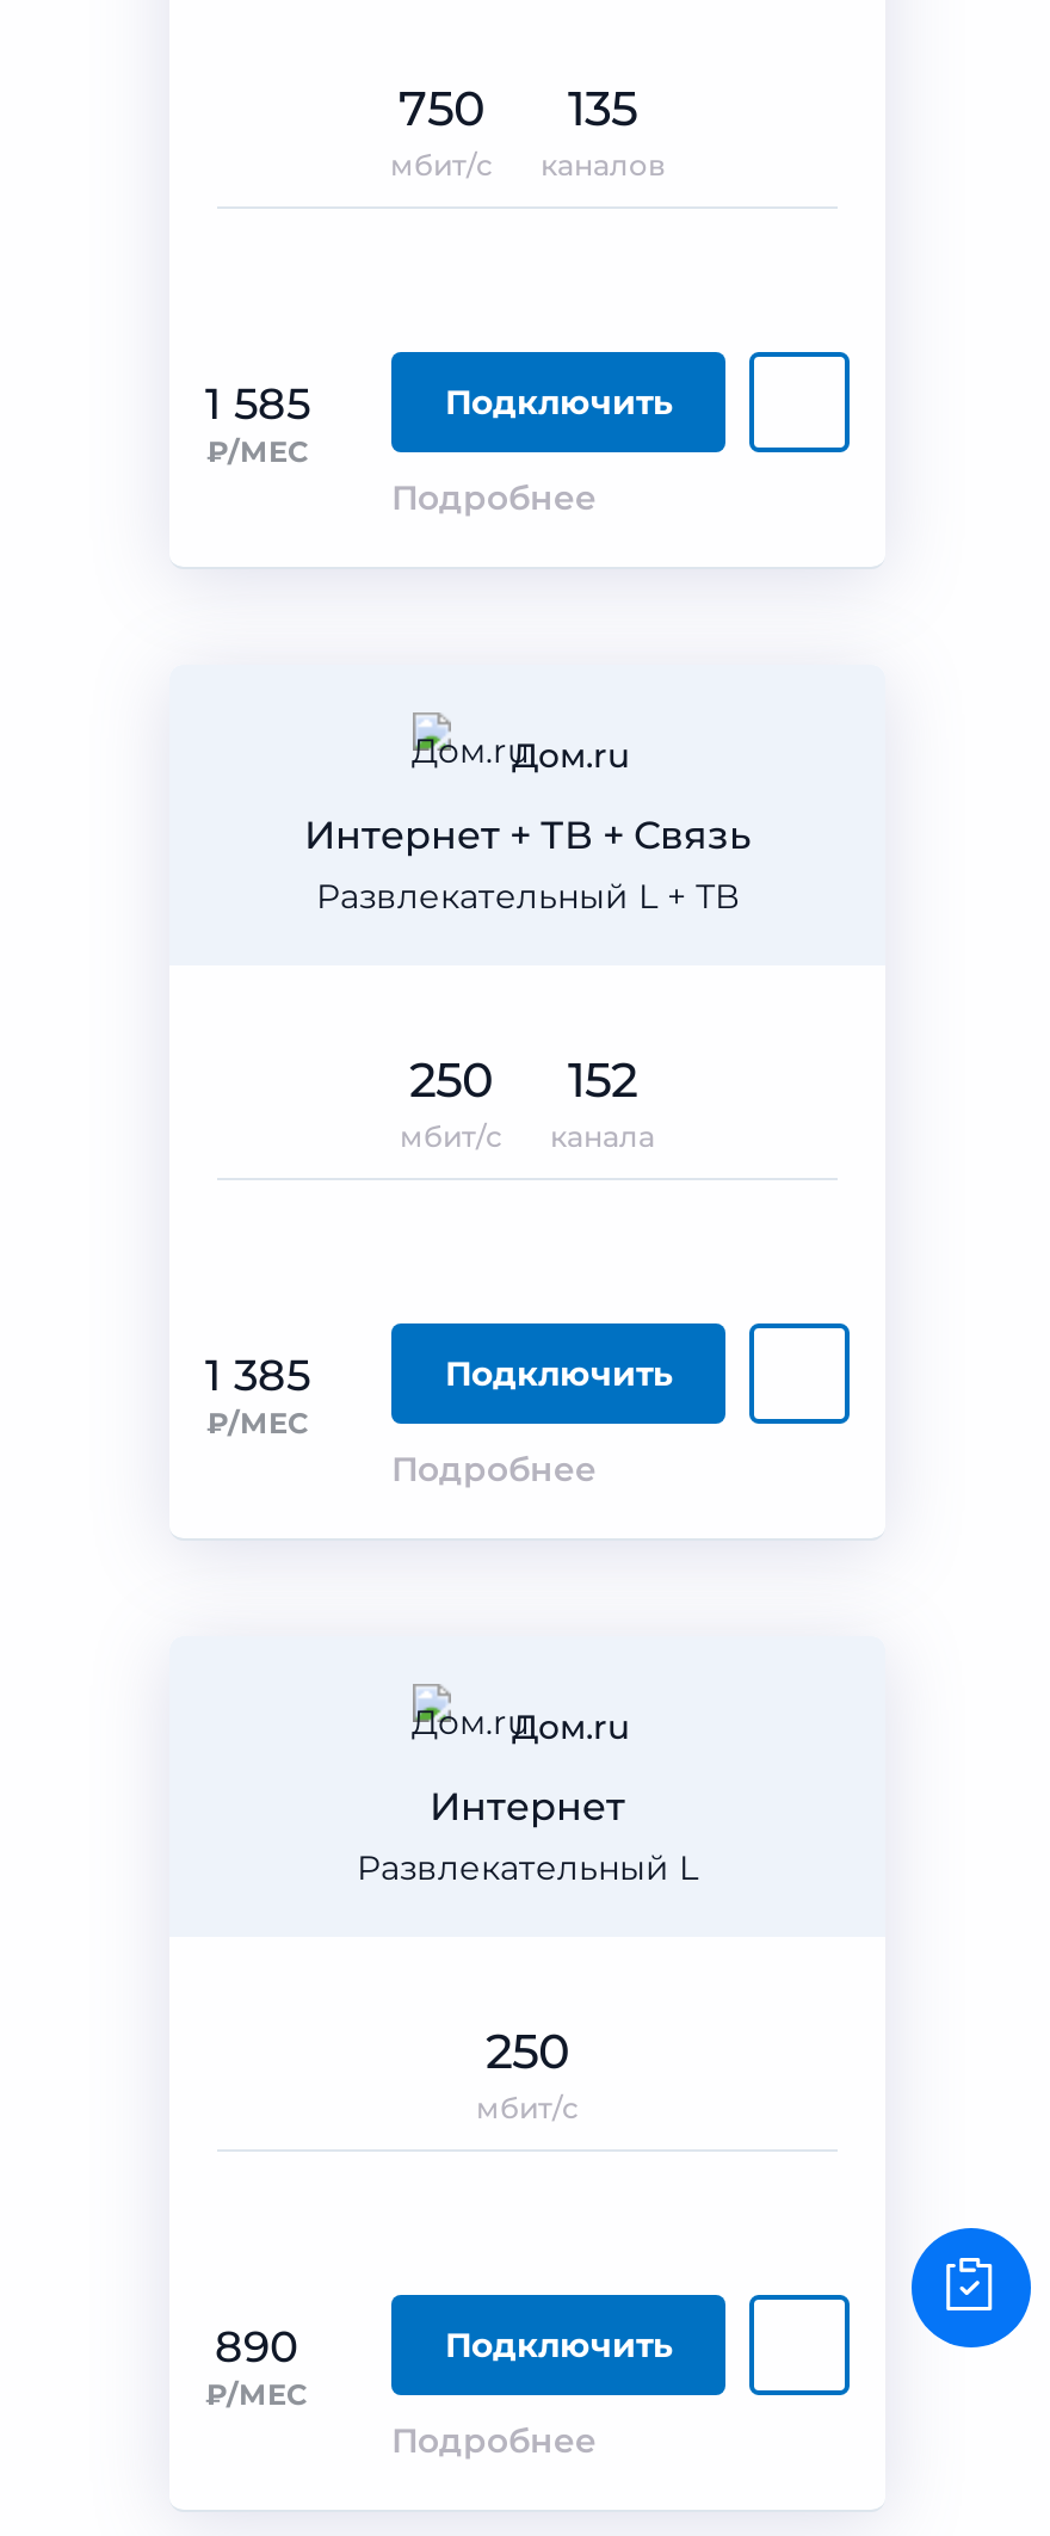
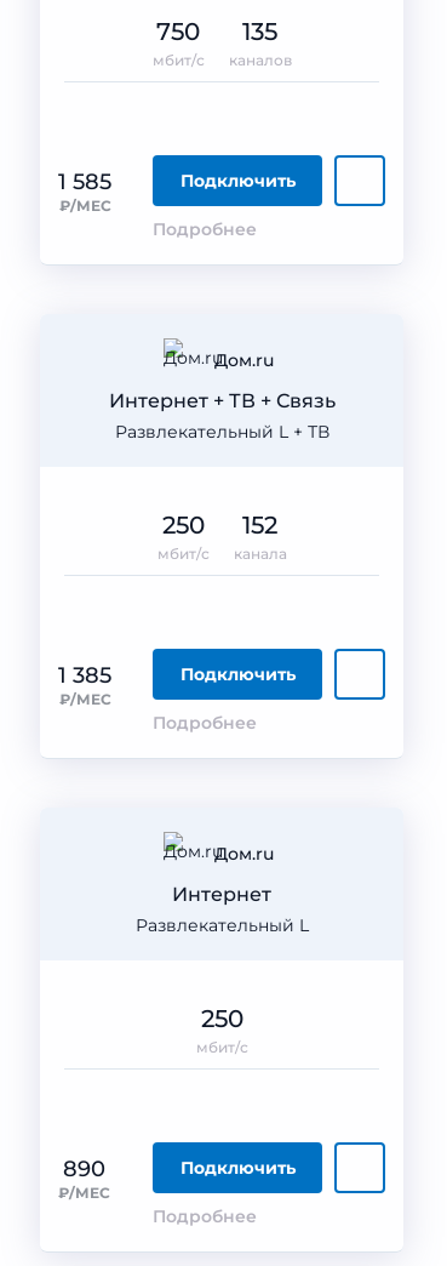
- [image]
